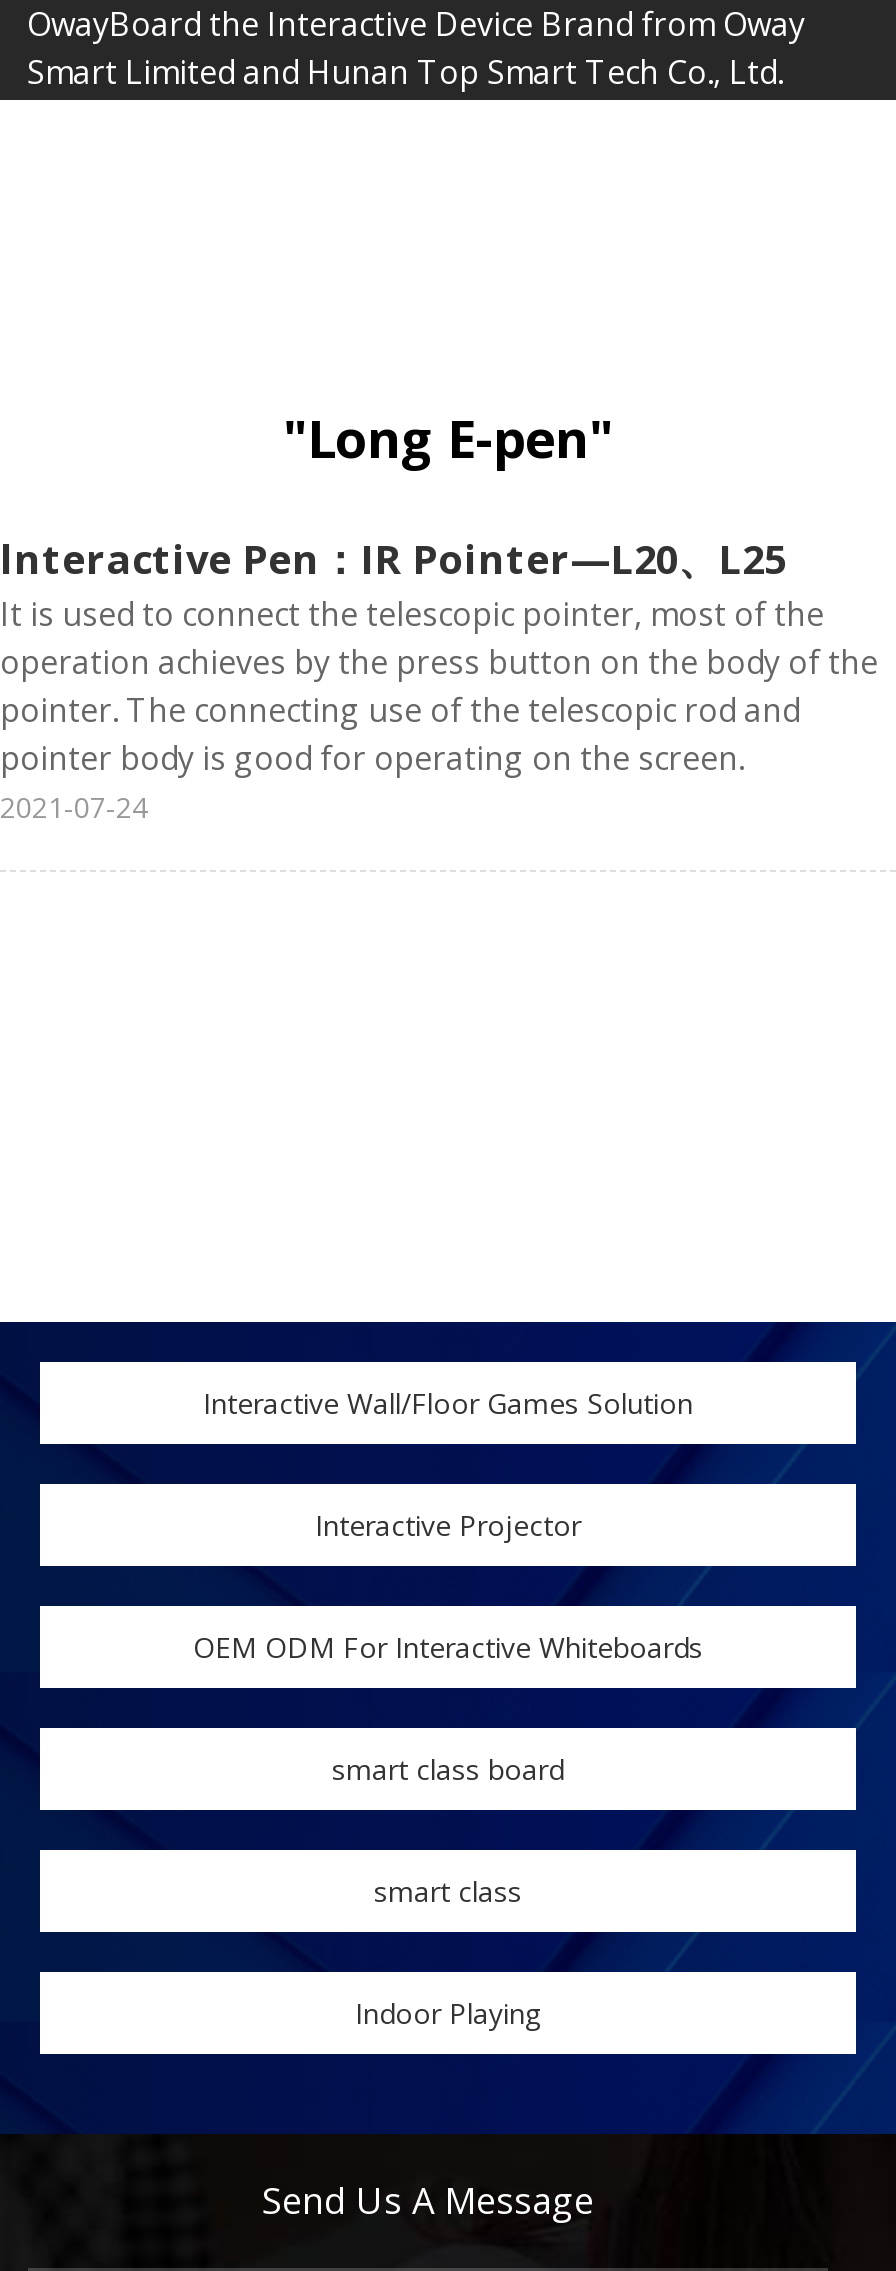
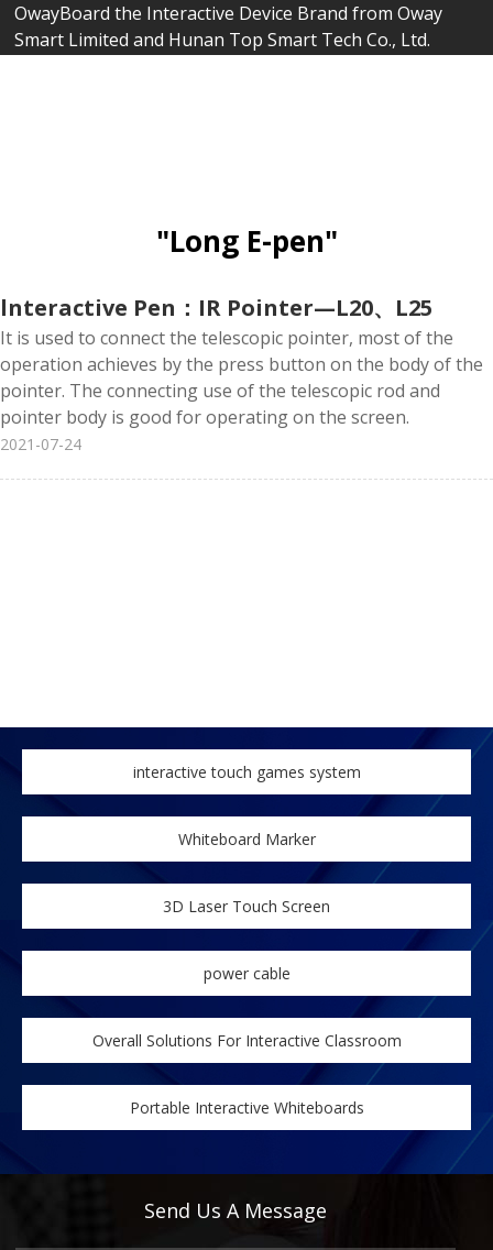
- Interactive Wall/Floor Games Solution
+ interactive touch games system

- Interactive Projector
+ Whiteboard Marker

- OEM ODM For Interactive Whiteboards
+ 3D Laser Touch Screen

- smart class board
+ power cable

- smart class
+ Overall Solutions For Interactive Classroom

- Indoor Playing
+ Portable Interactive Whiteboards
